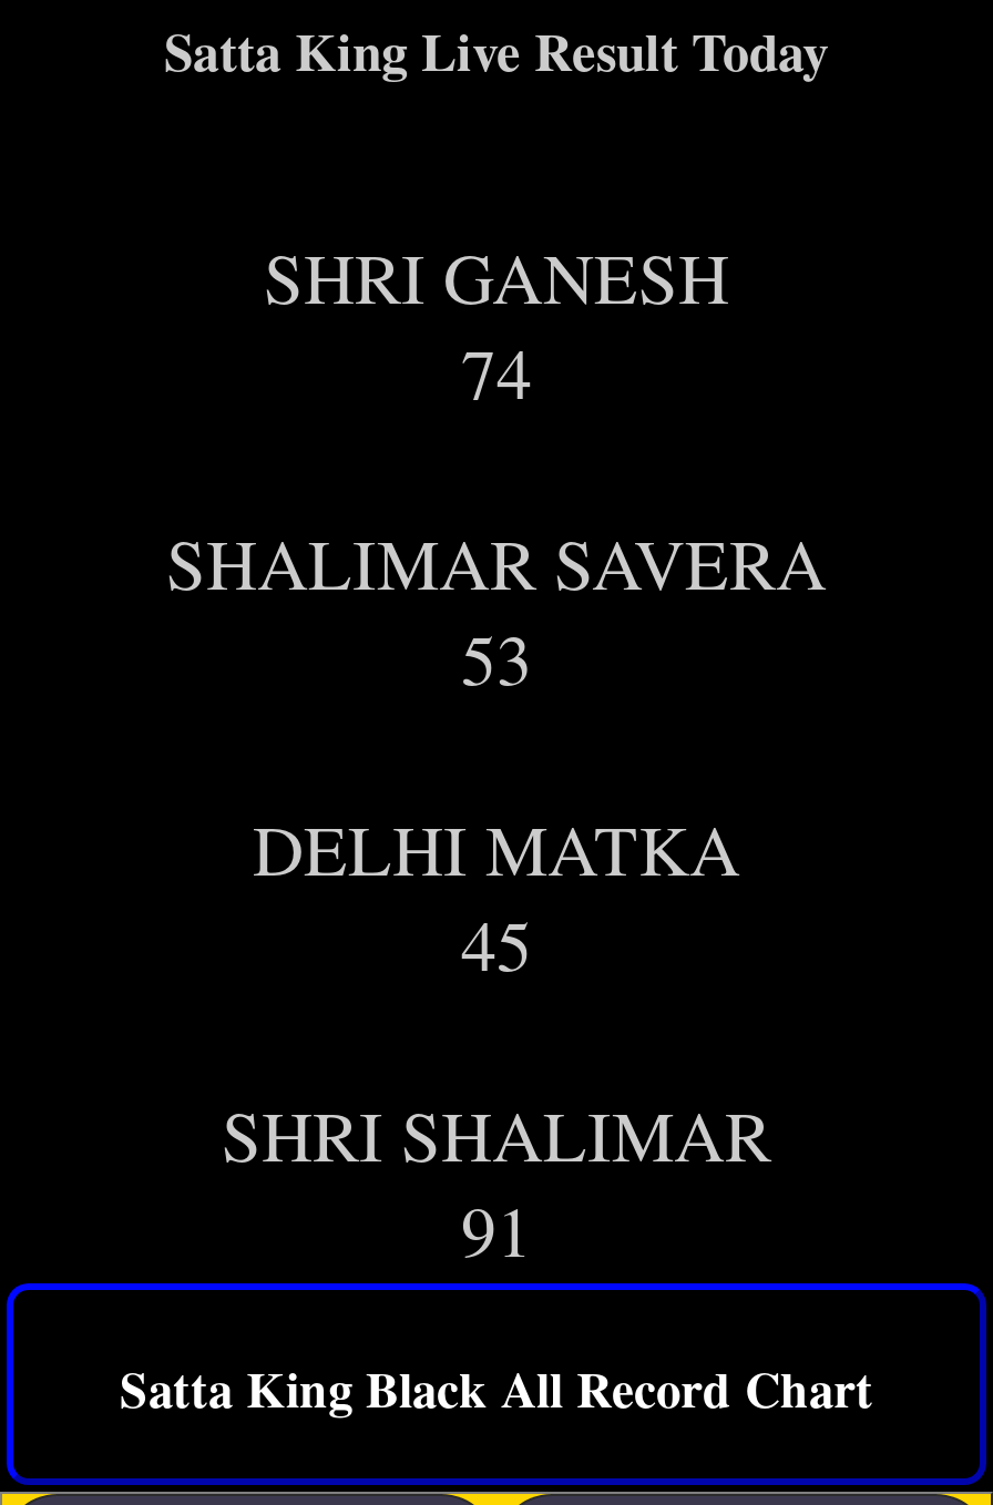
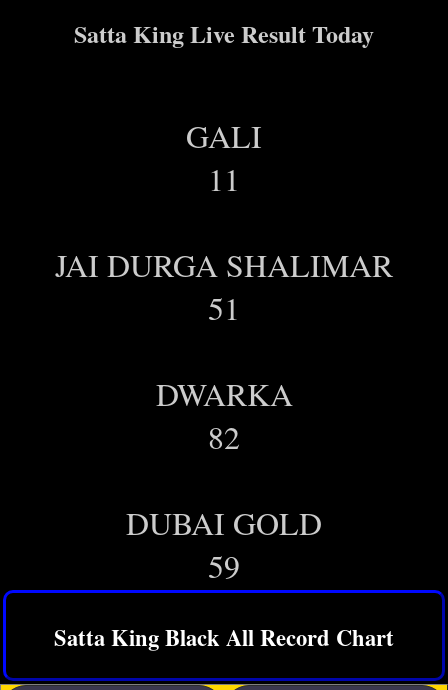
- SHRI GANESH
- 74
+ GALI
+ 11

- SHALIMAR SAVERA
- 53
+ JAI DURGA SHALIMAR
+ 51

- DELHI MATKA
- 45
+ DWARKA
+ 82

- SHRI SHALIMAR
- 91
+ DUBAI GOLD
+ 59
